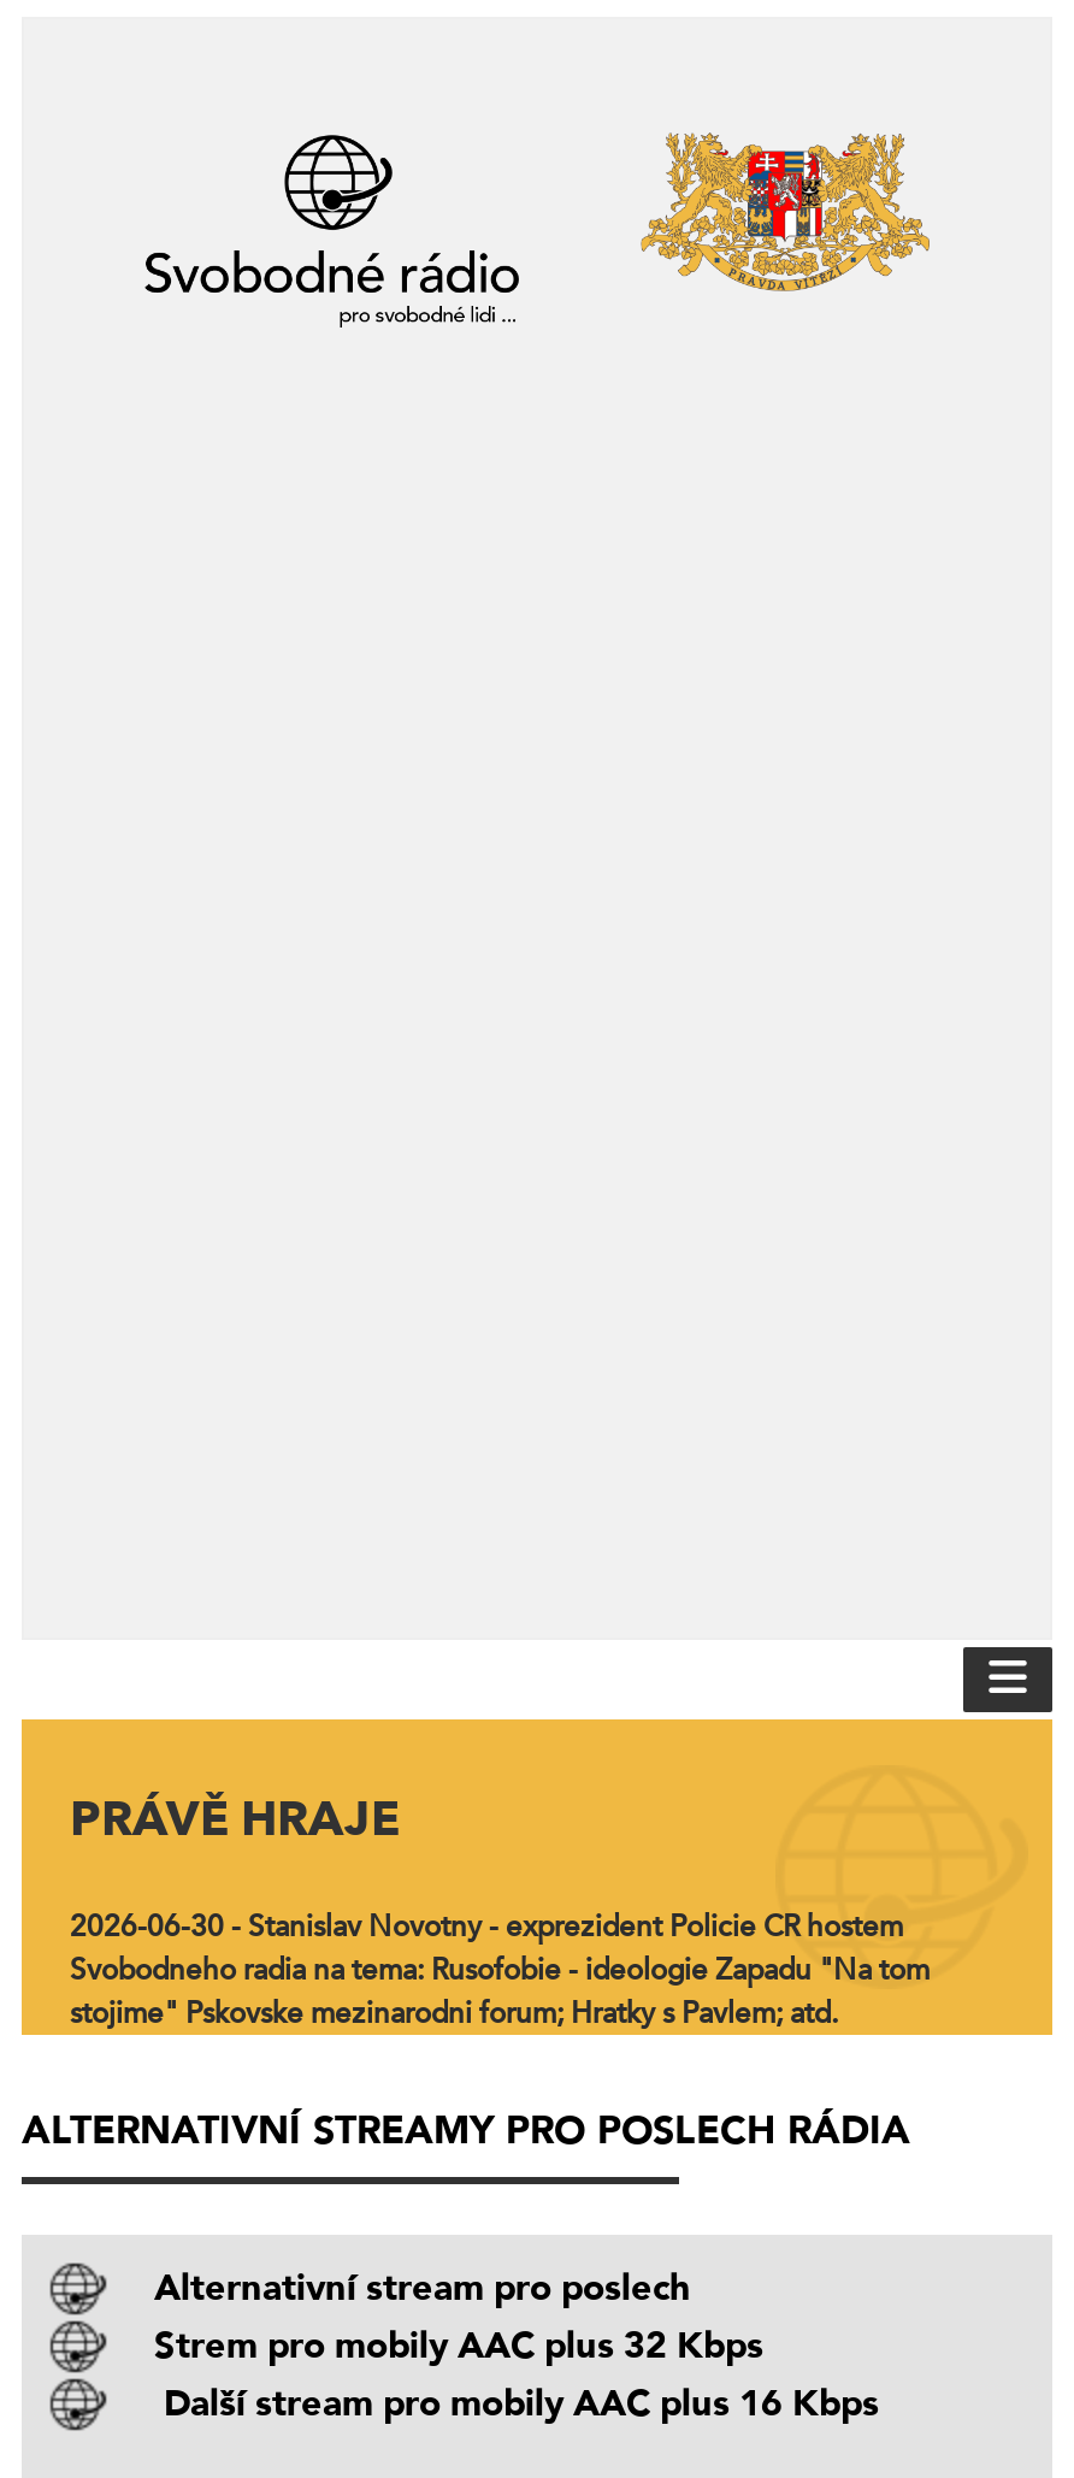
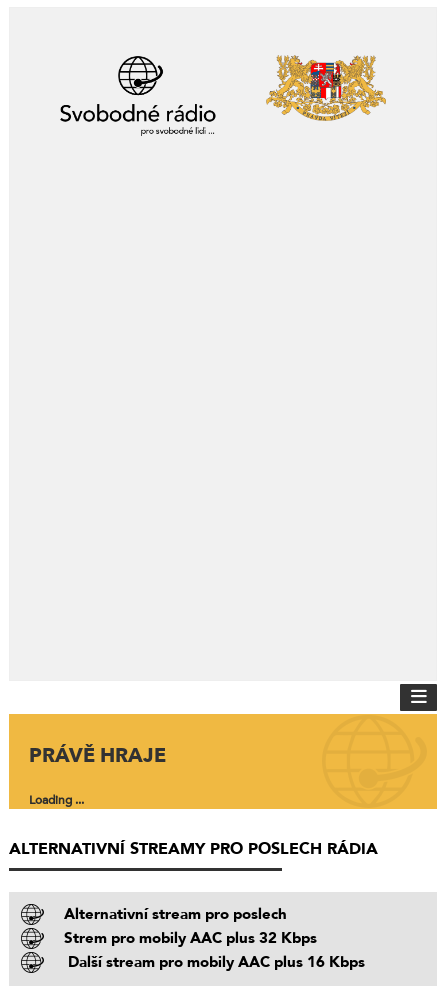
- 2026-06-30 - Stanislav Novotny - exprezident Policie CR hostem
- Svobodneho radia na tema: Rusofobie - ideologie Zapadu "Na tom
- stojime" Pskovske mezinarodni forum; Hratky s Pavlem; atd.
+ Loading ...
